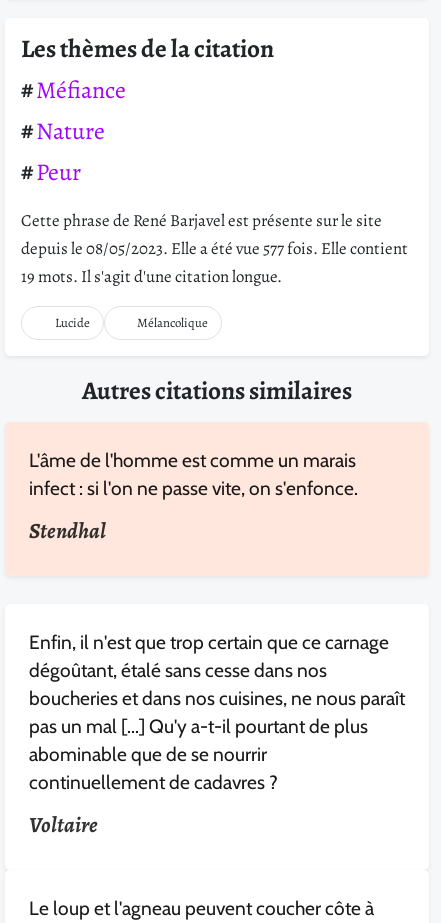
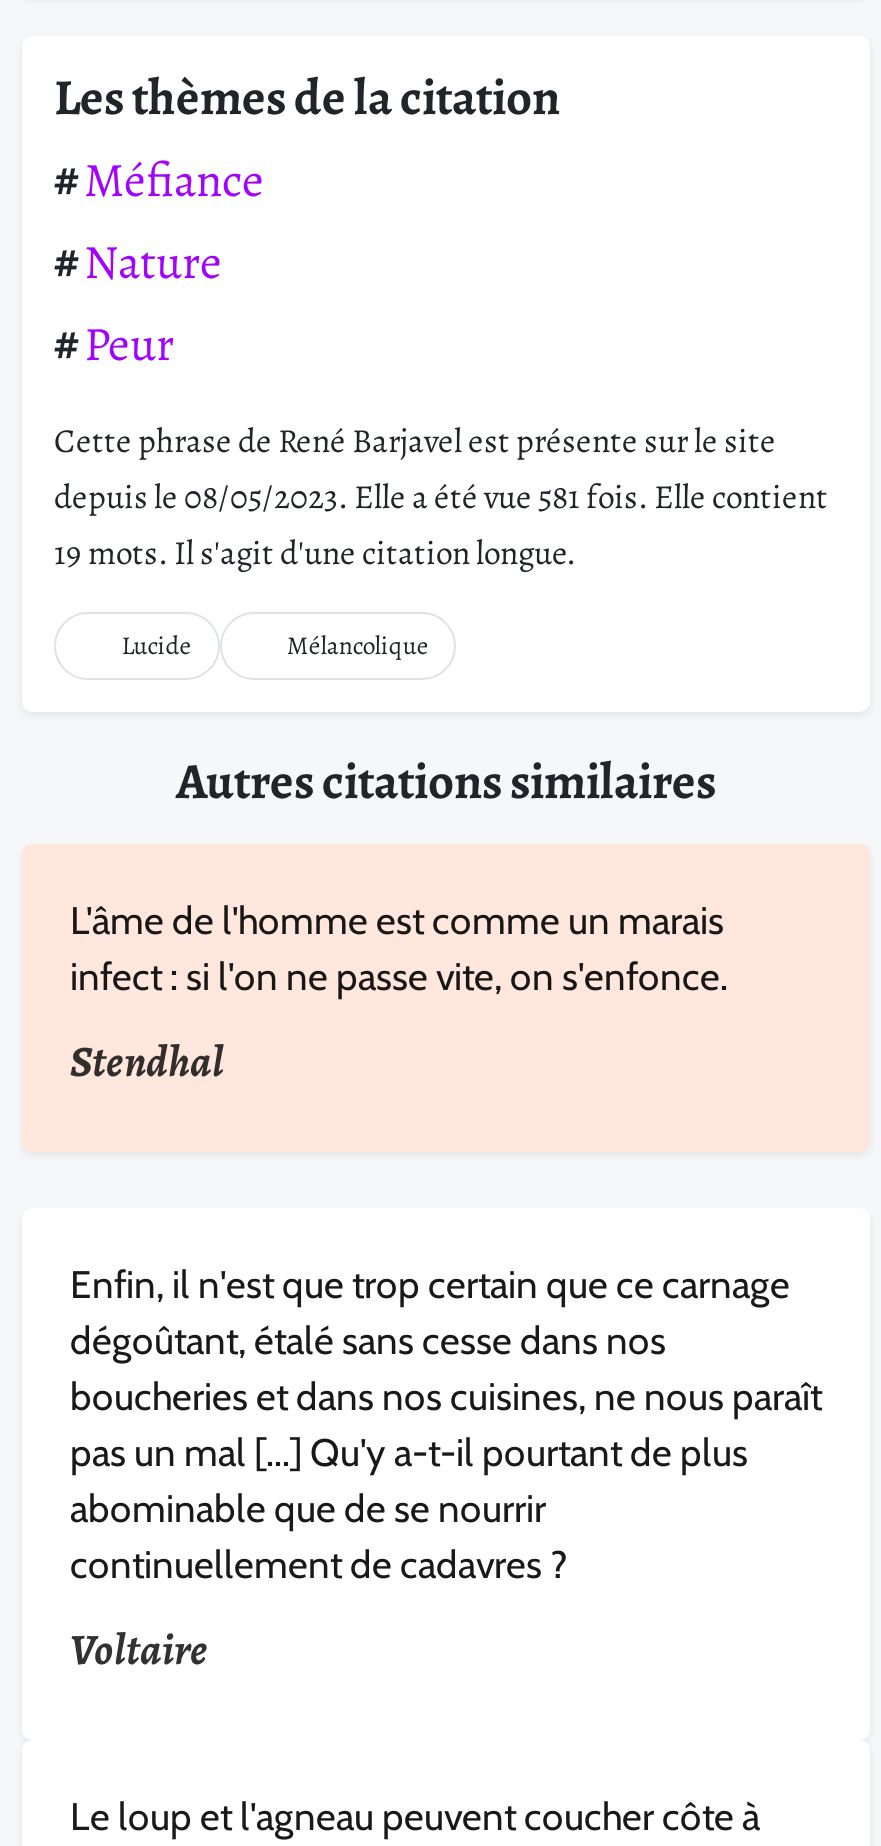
- depuis le 08/05/2023. Elle a été vue 577 fois. Elle contient
+ depuis le 08/05/2023. Elle a été vue 581 fois. Elle contient
